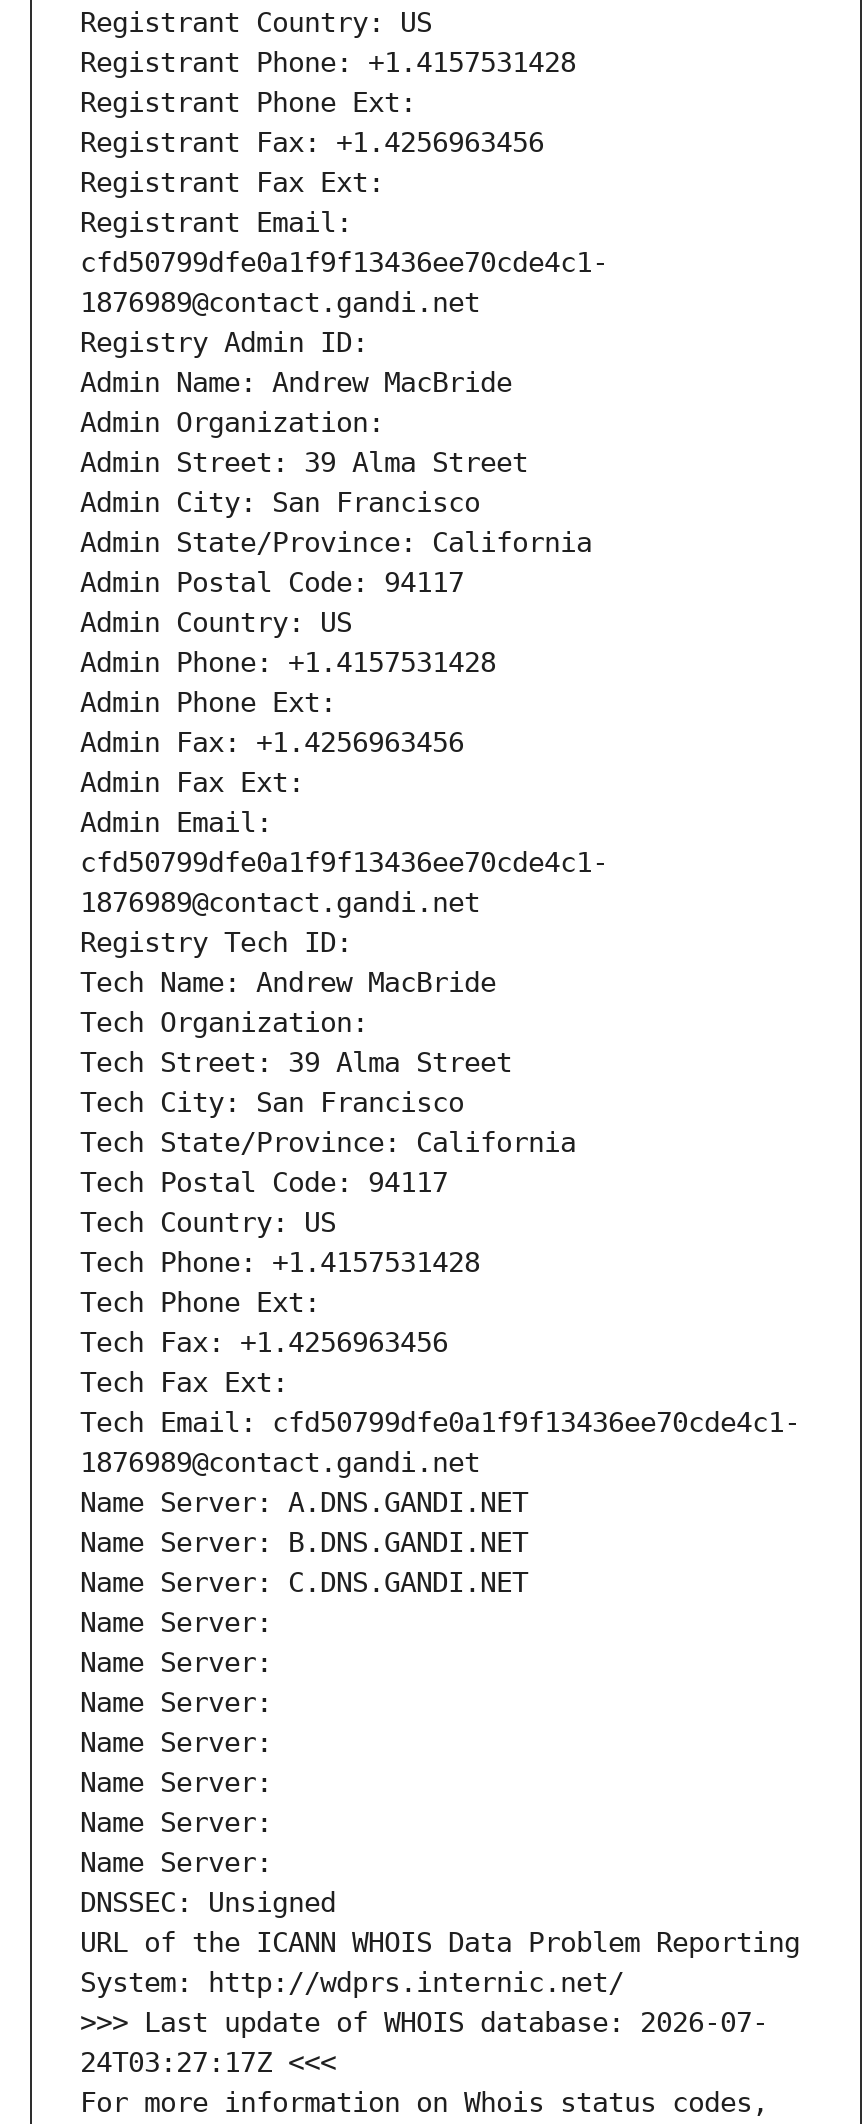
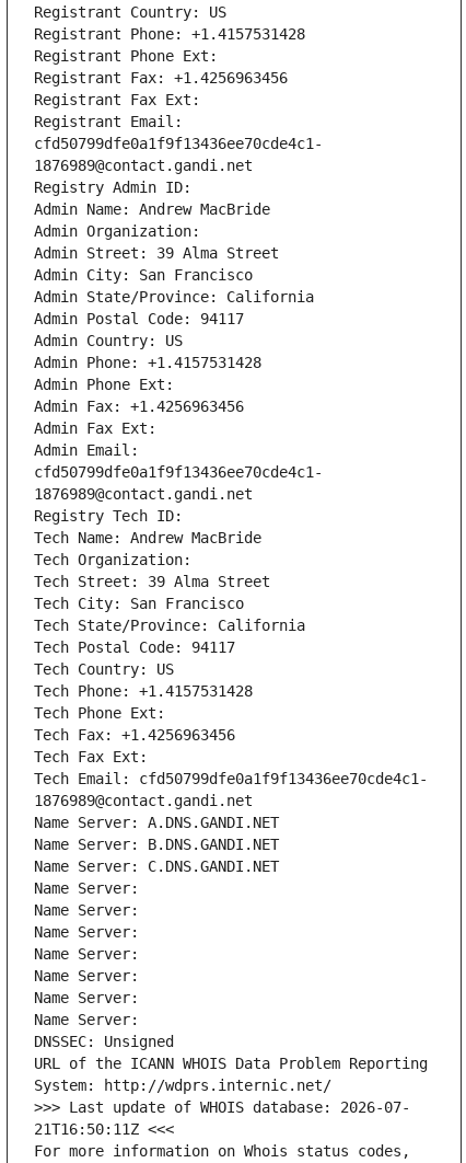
- 24T03:27:17Z <<<
+ 21T16:50:11Z <<<
